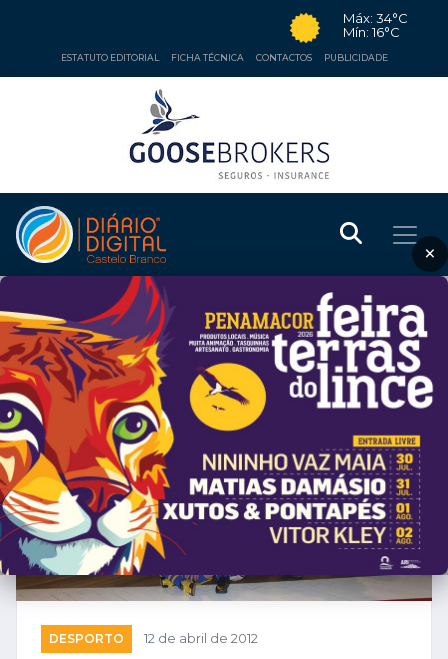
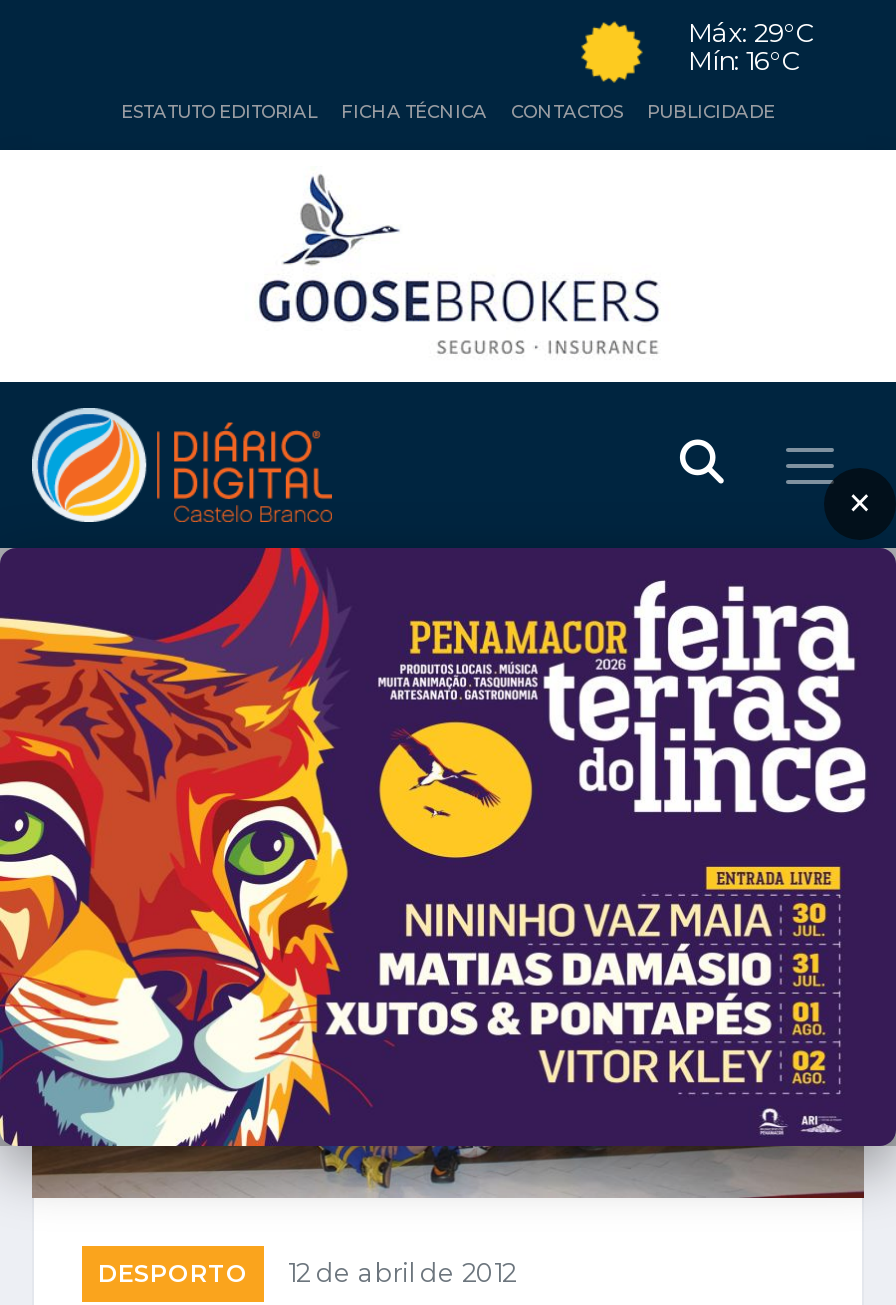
- Máx: 34°C
+ Máx: 29°C
